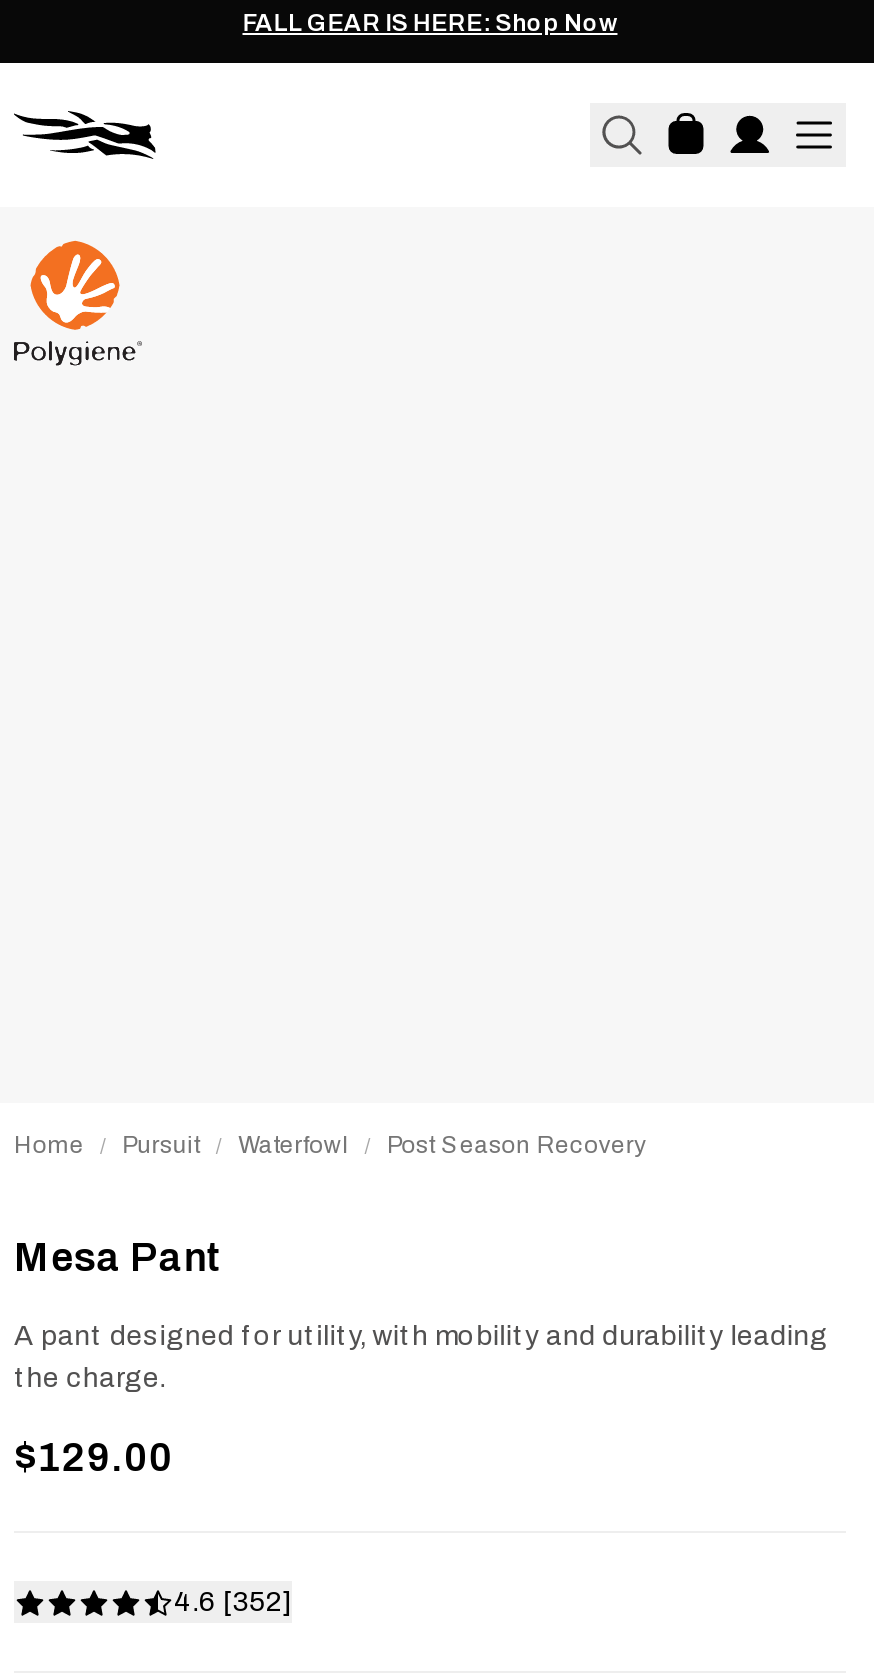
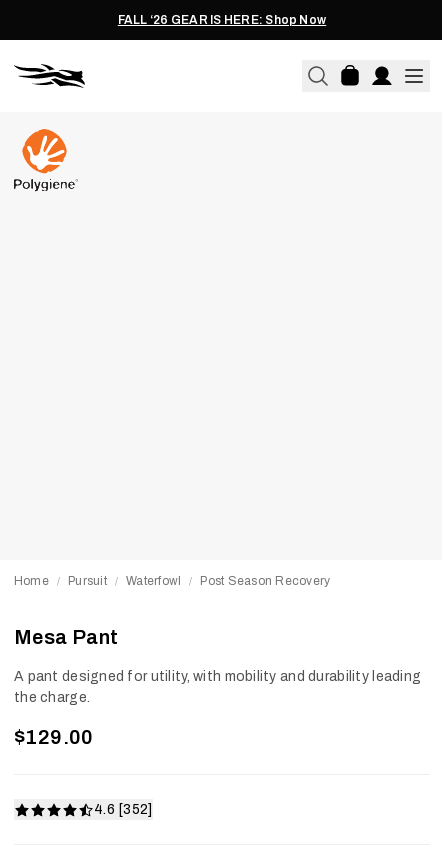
- FALL GEAR IS HERE: Shop Now
+ FALL ‘26 GEAR IS HERE: Shop Now
